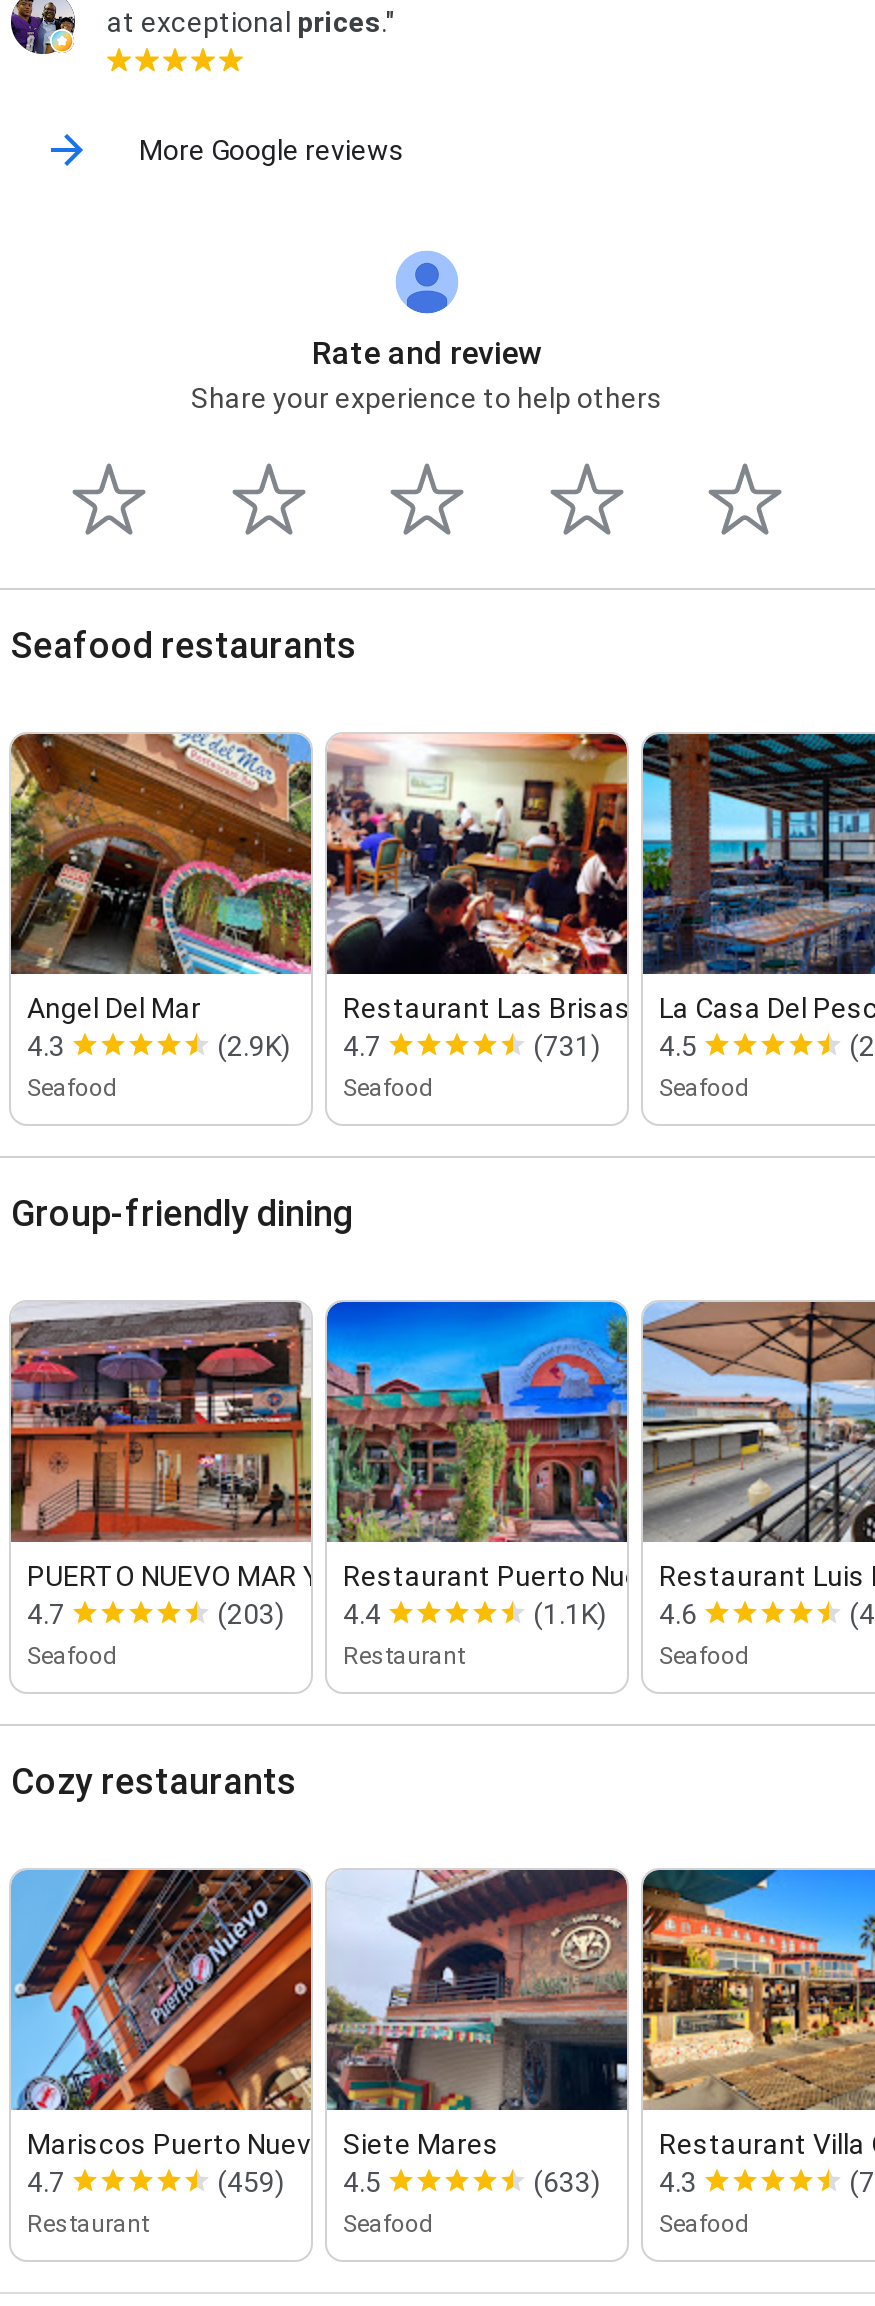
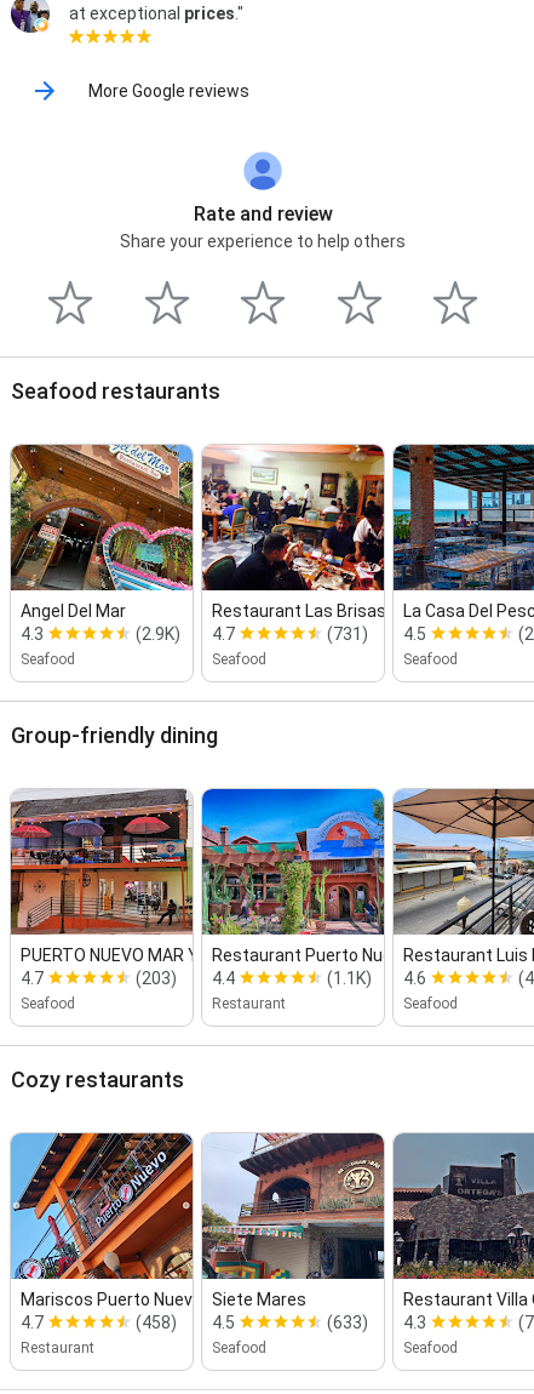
- [image]
+ [image]

- (459) 4.5
+ (458) 4.5
